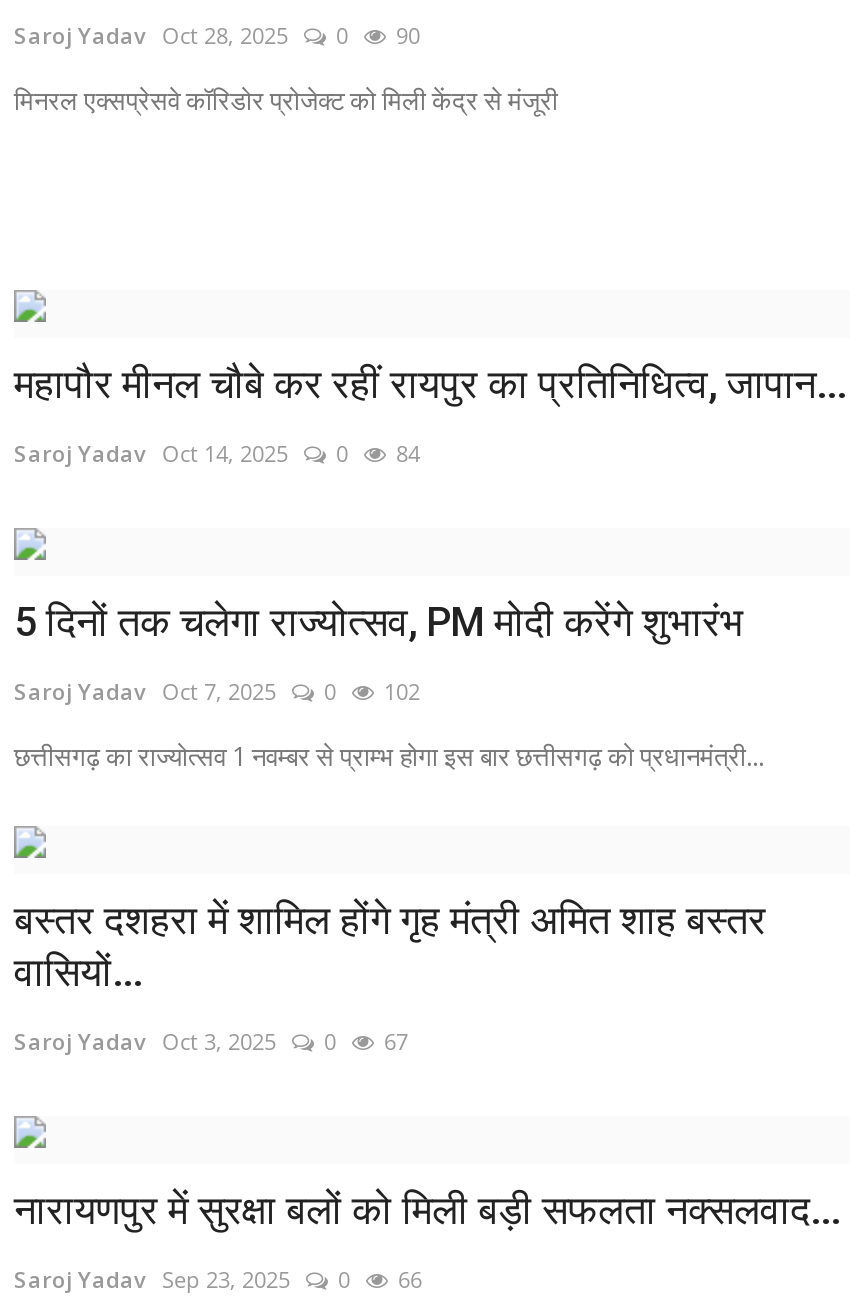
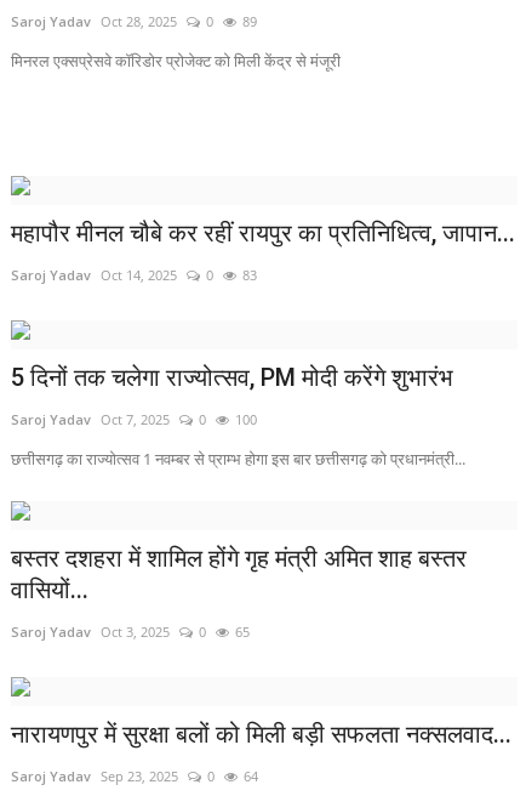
- Saroj Yadav Oct 28, 2025 0 90
+ Saroj Yadav Oct 28, 2025 0 89

- 84
+ 83

- 102
+ 100

- Saroj Yadav Oct 3, 2025 0 67
+ Saroj Yadav Oct 3, 2025 0 65

- Saroj Yadav Sep 23, 2025 0 66
+ Saroj Yadav Sep 23, 2025 0 64
